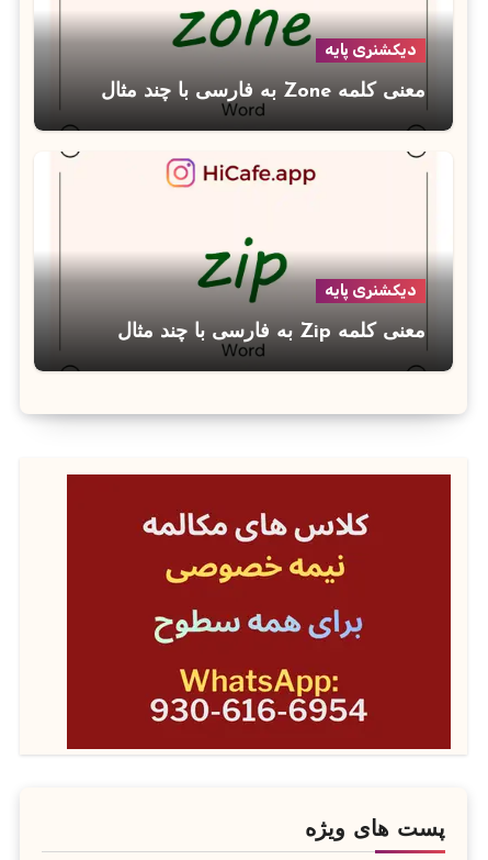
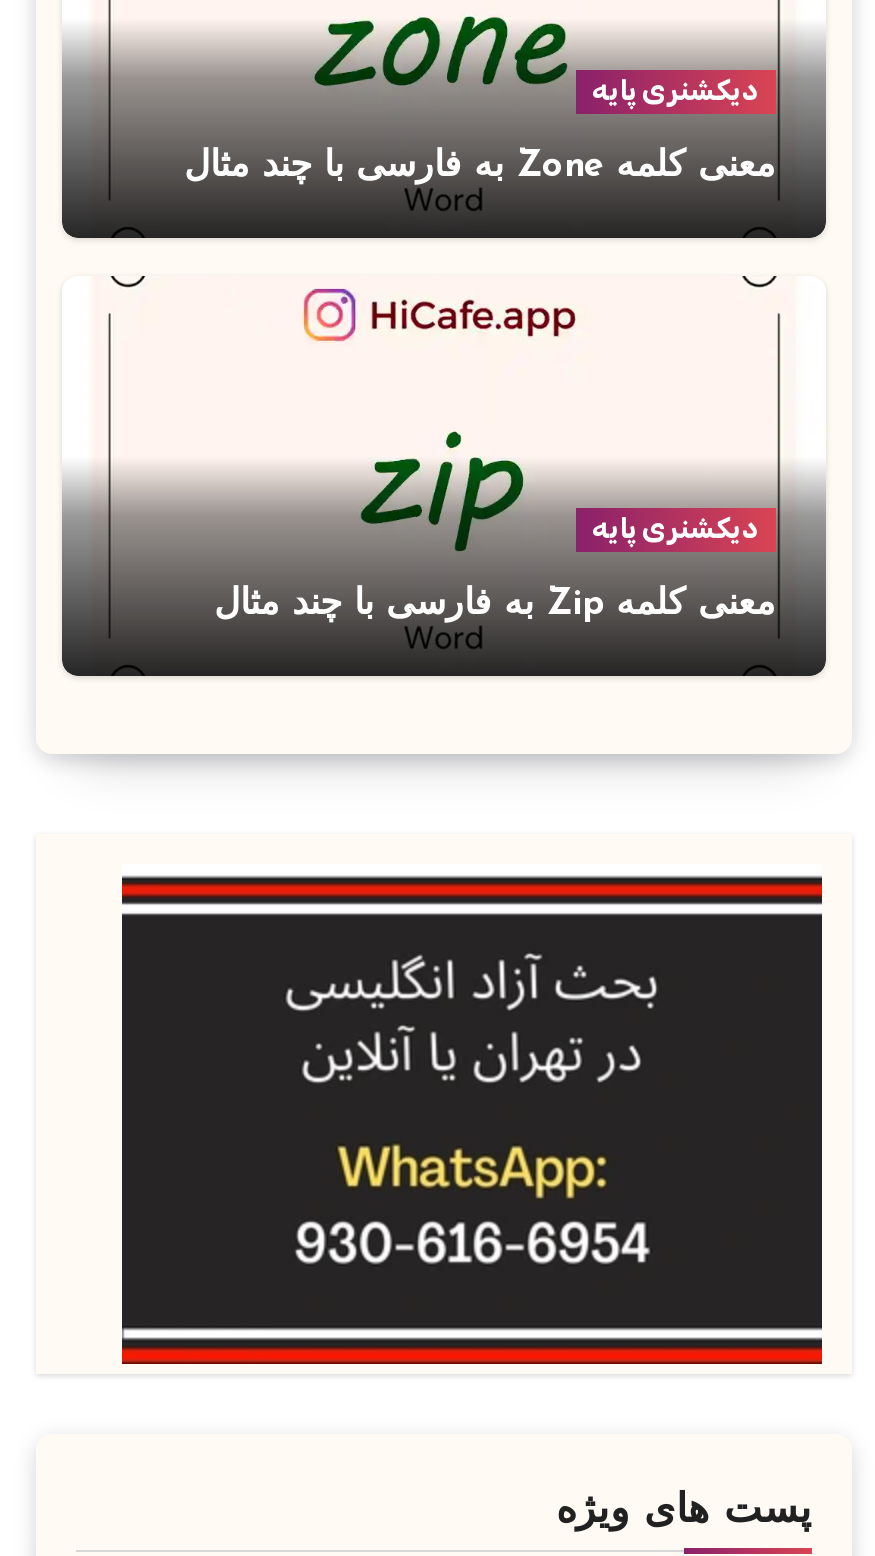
- [image]
+ [image]
